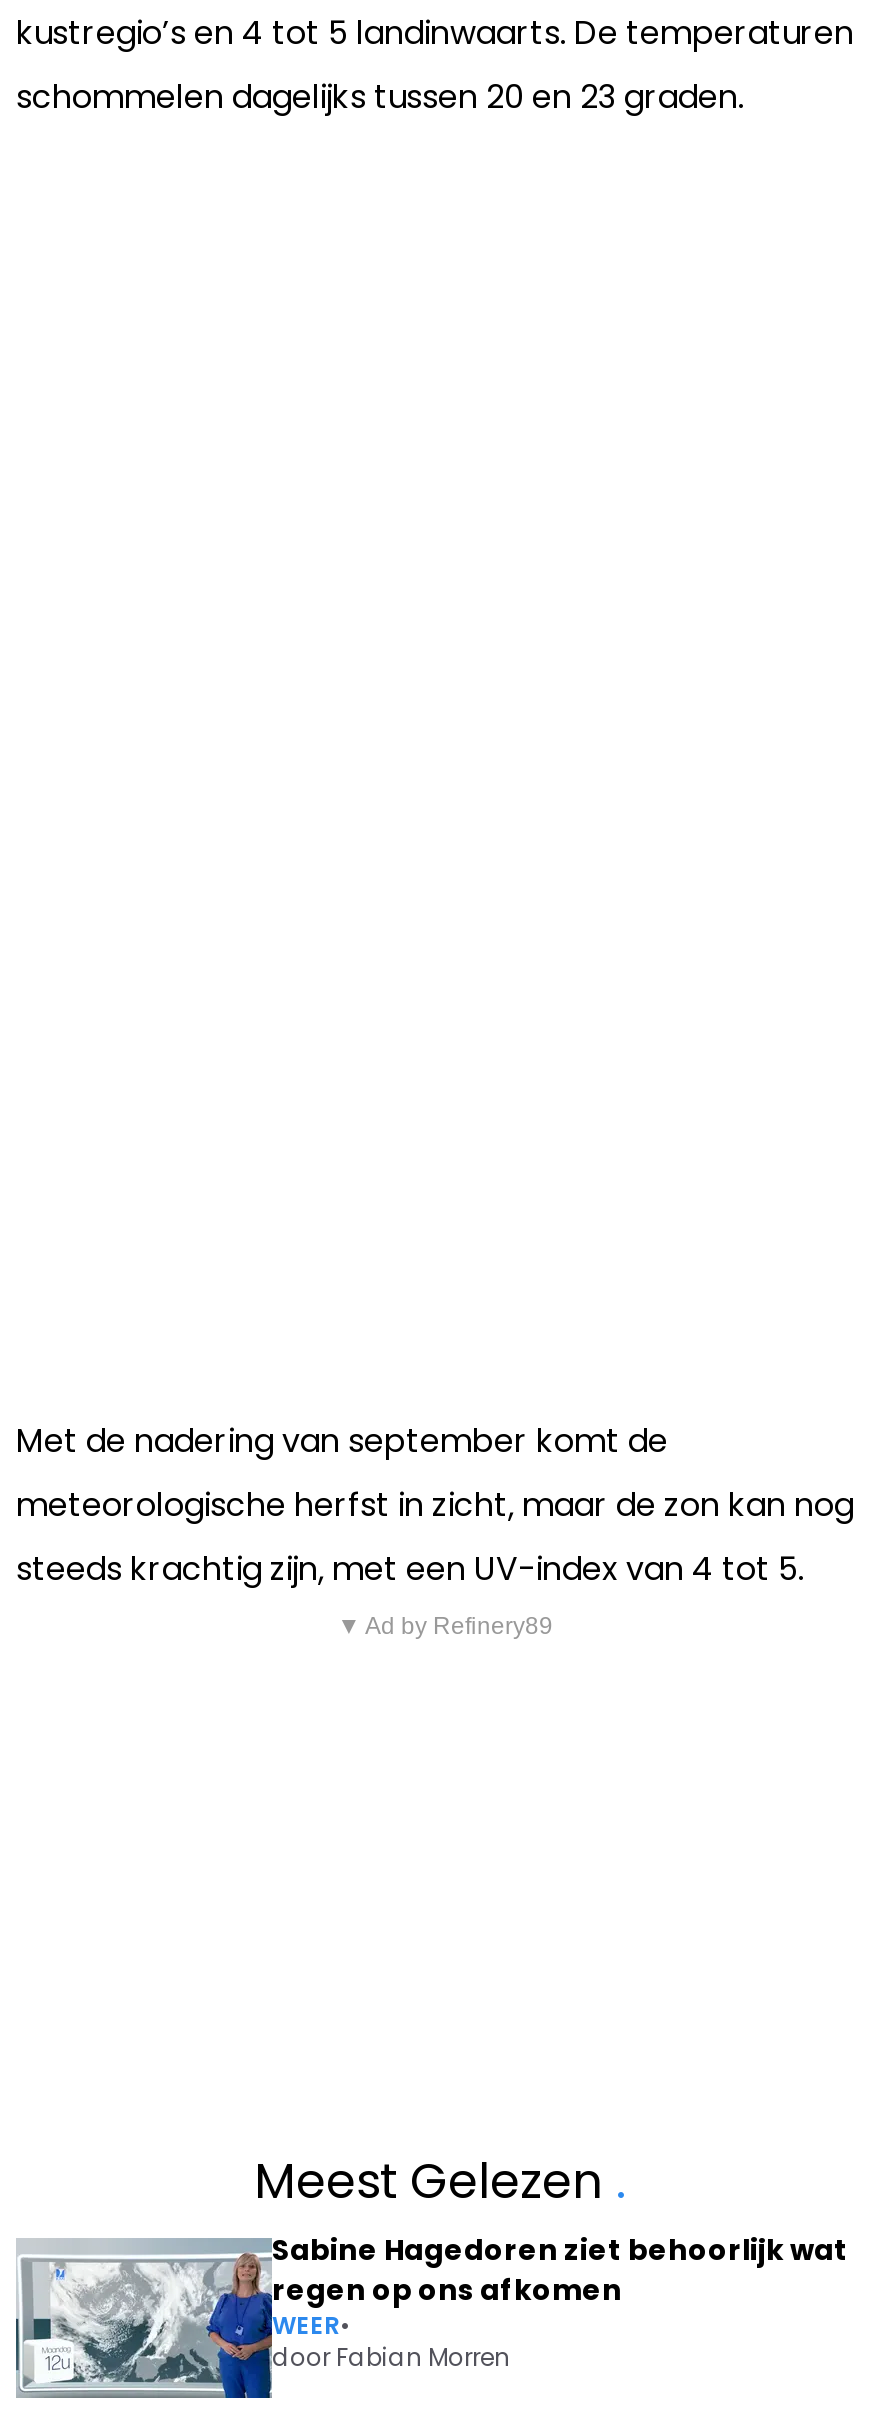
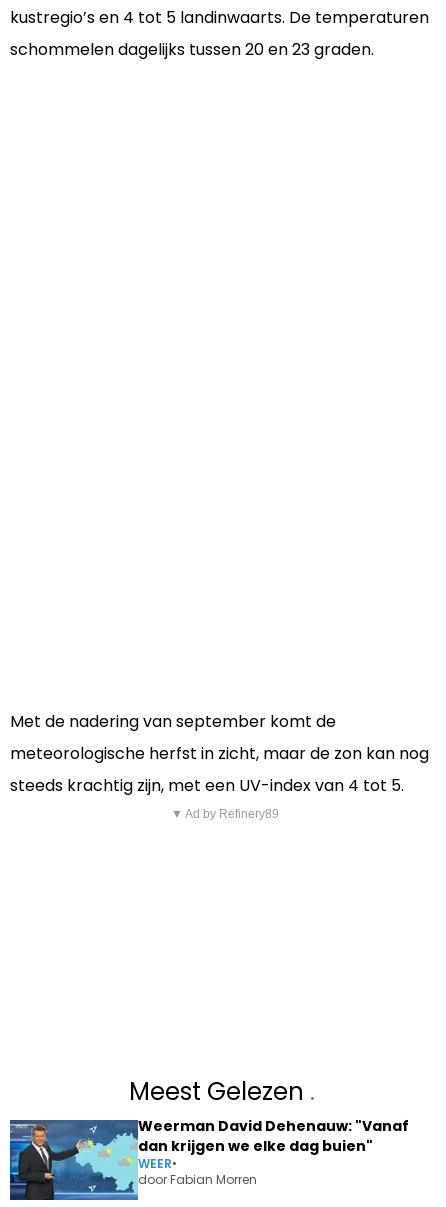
- [image]
- Sabine Hagedoren ziet behoorlijk wat
- regen op ons afkomen
+ [image]
+ Weerman David Dehenauw: "Vanaf
+ dan krijgen we elke dag buien"
